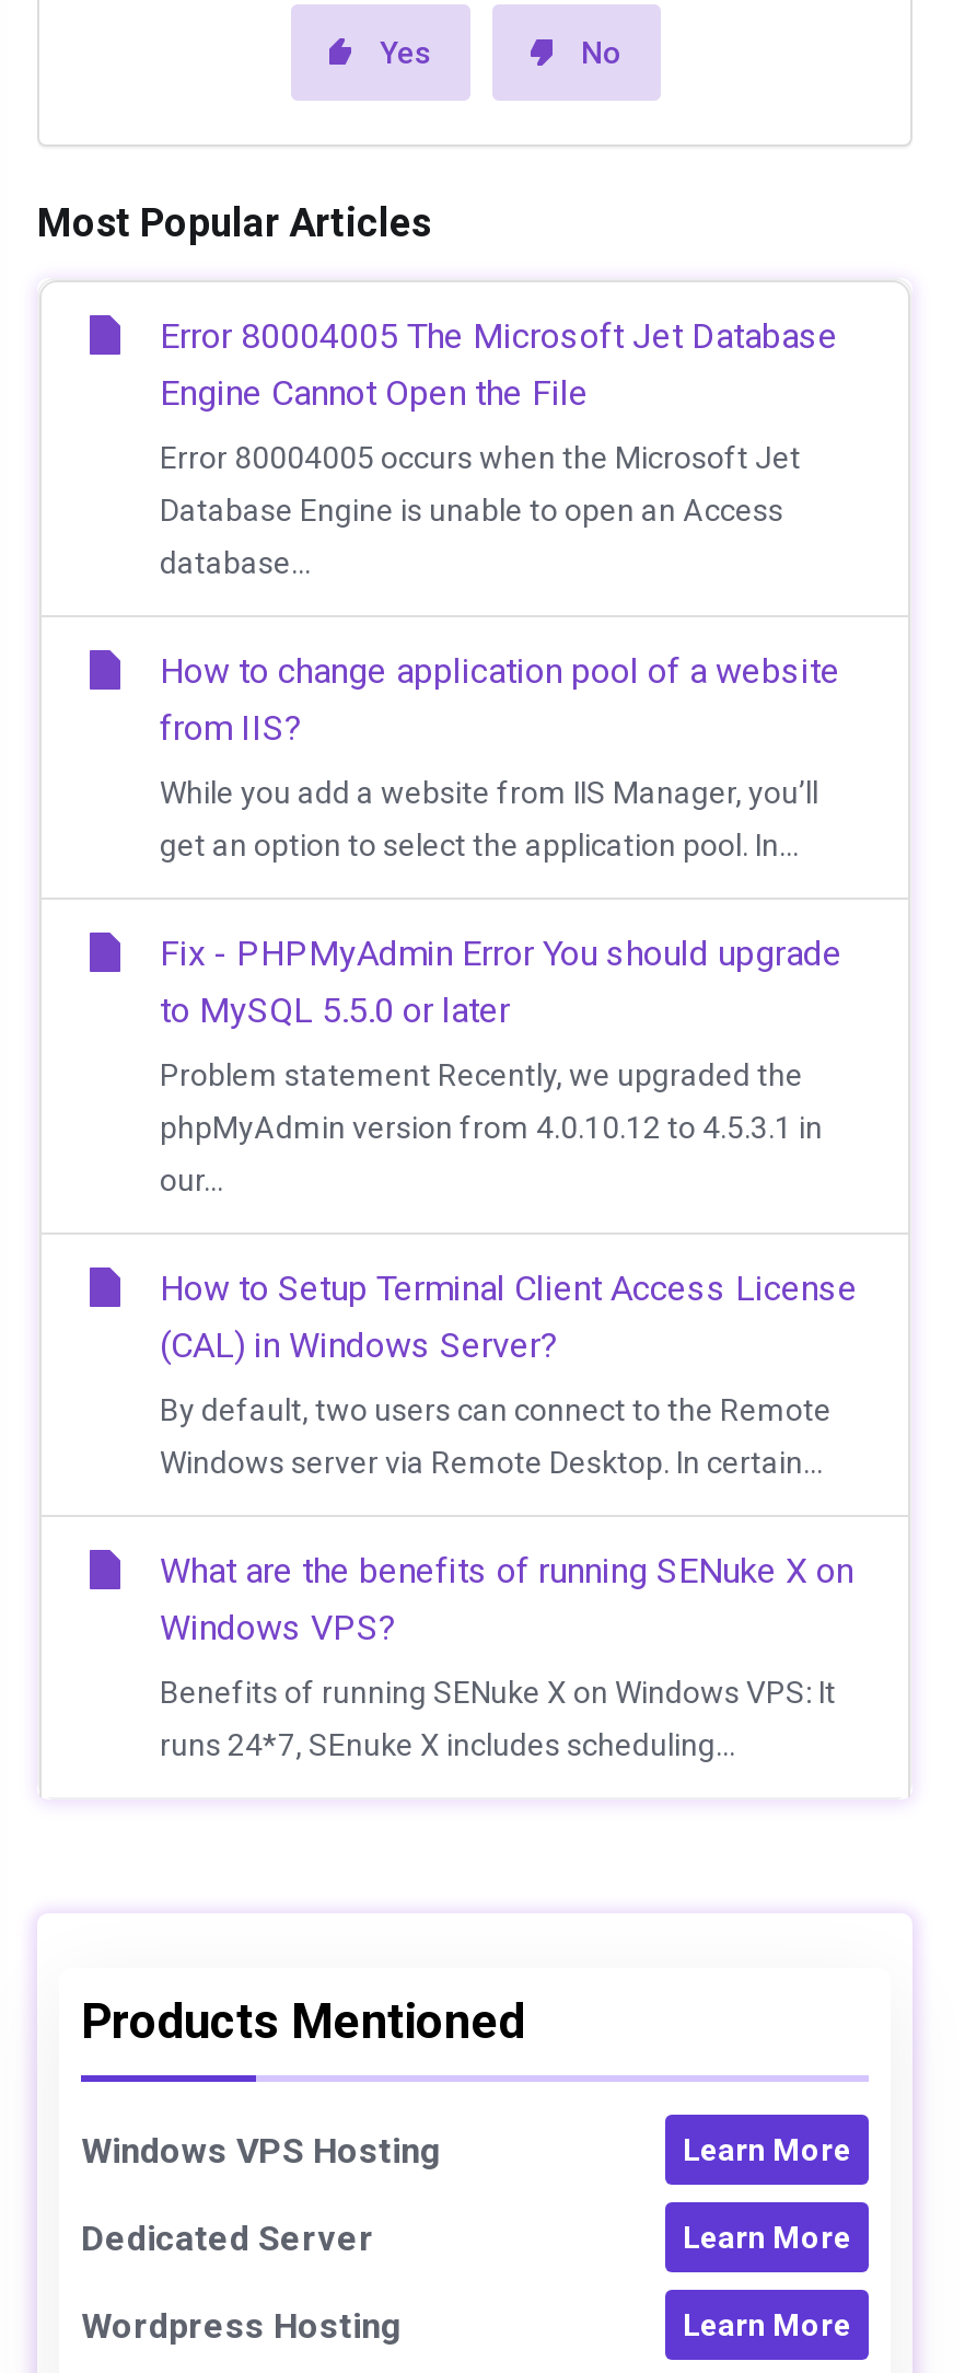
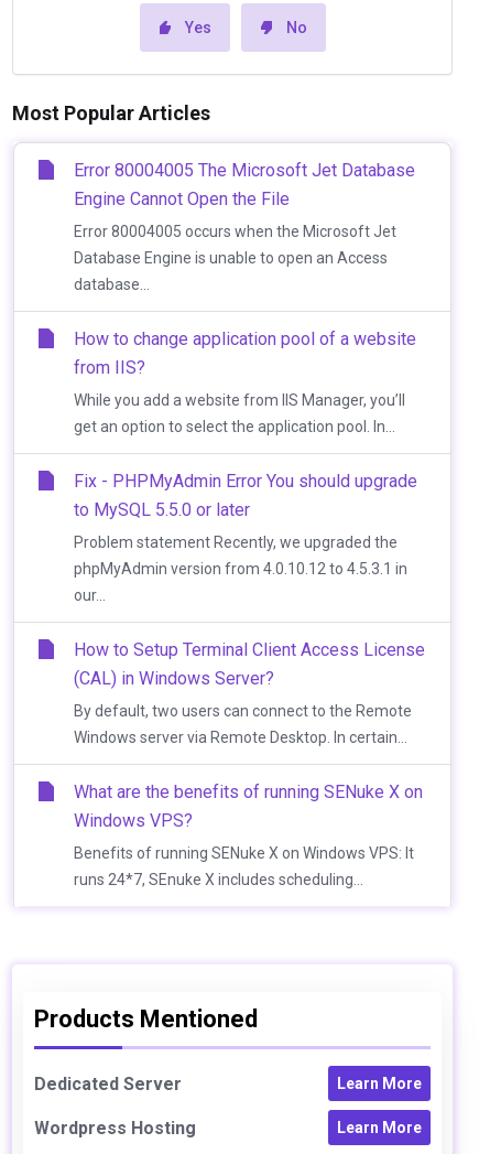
- Windows VPS Hosting
- Learn More
